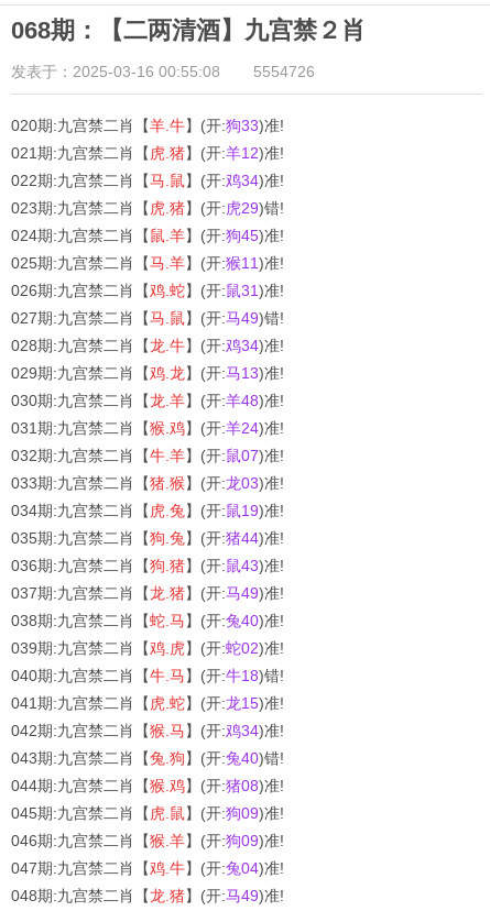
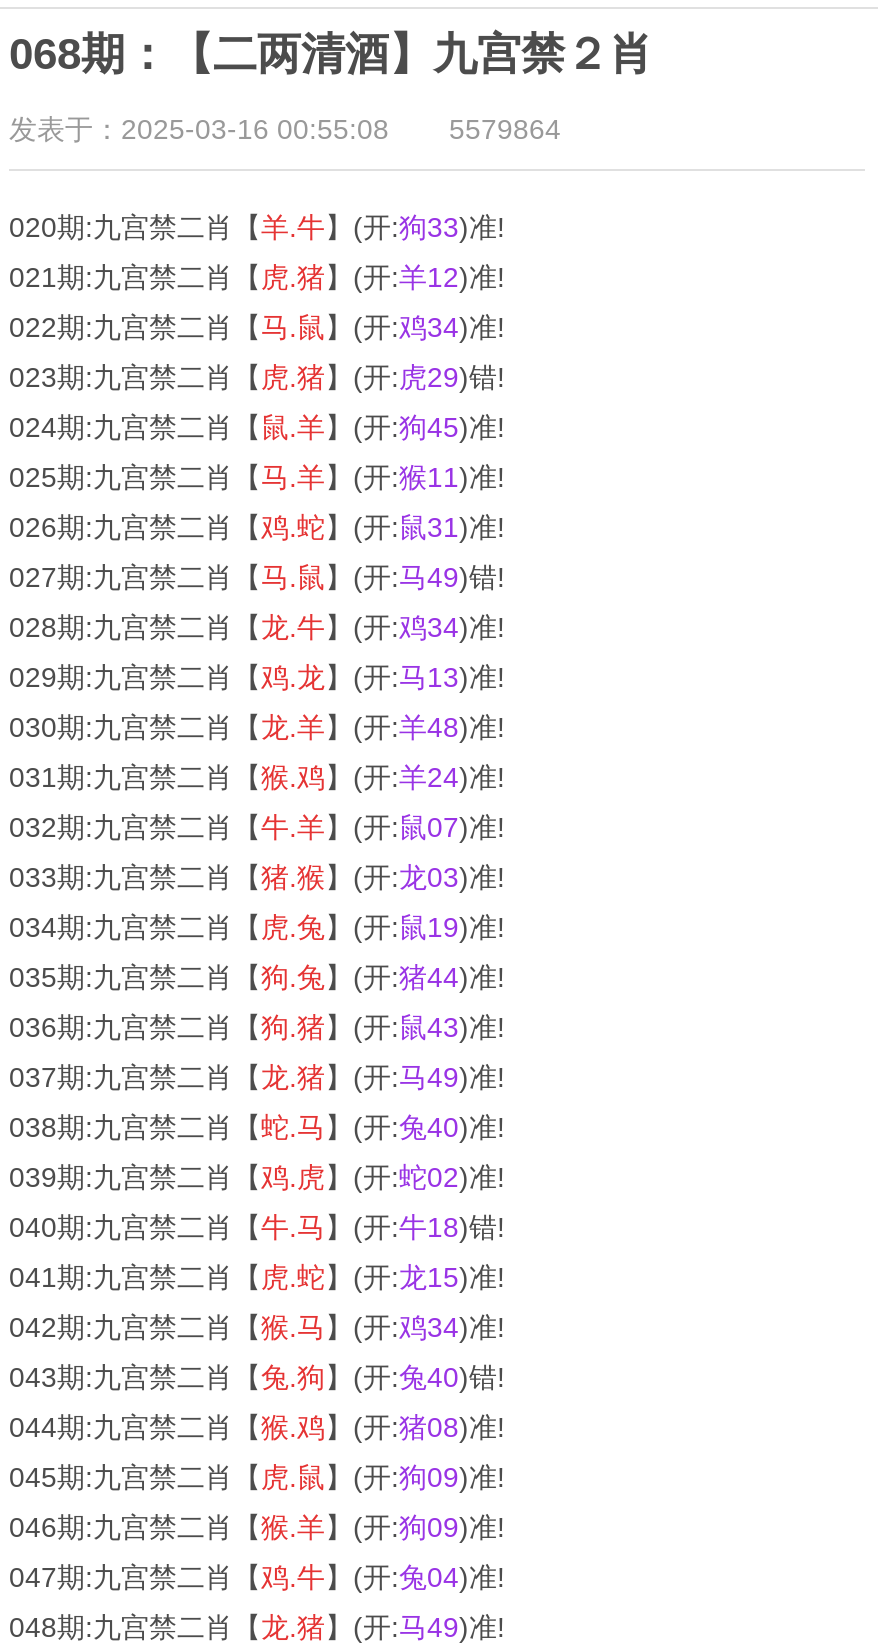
- 发表于：2025-03-16 00:55:08 5554726
+ 发表于：2025-03-16 00:55:08 5579864
